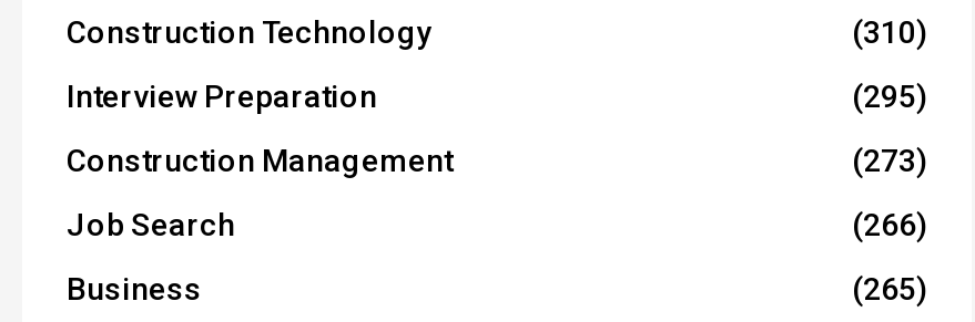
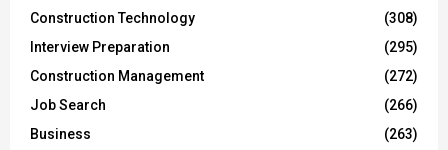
- (310)
+ (308)

- (273)
+ (272)

- (265)
+ (263)
